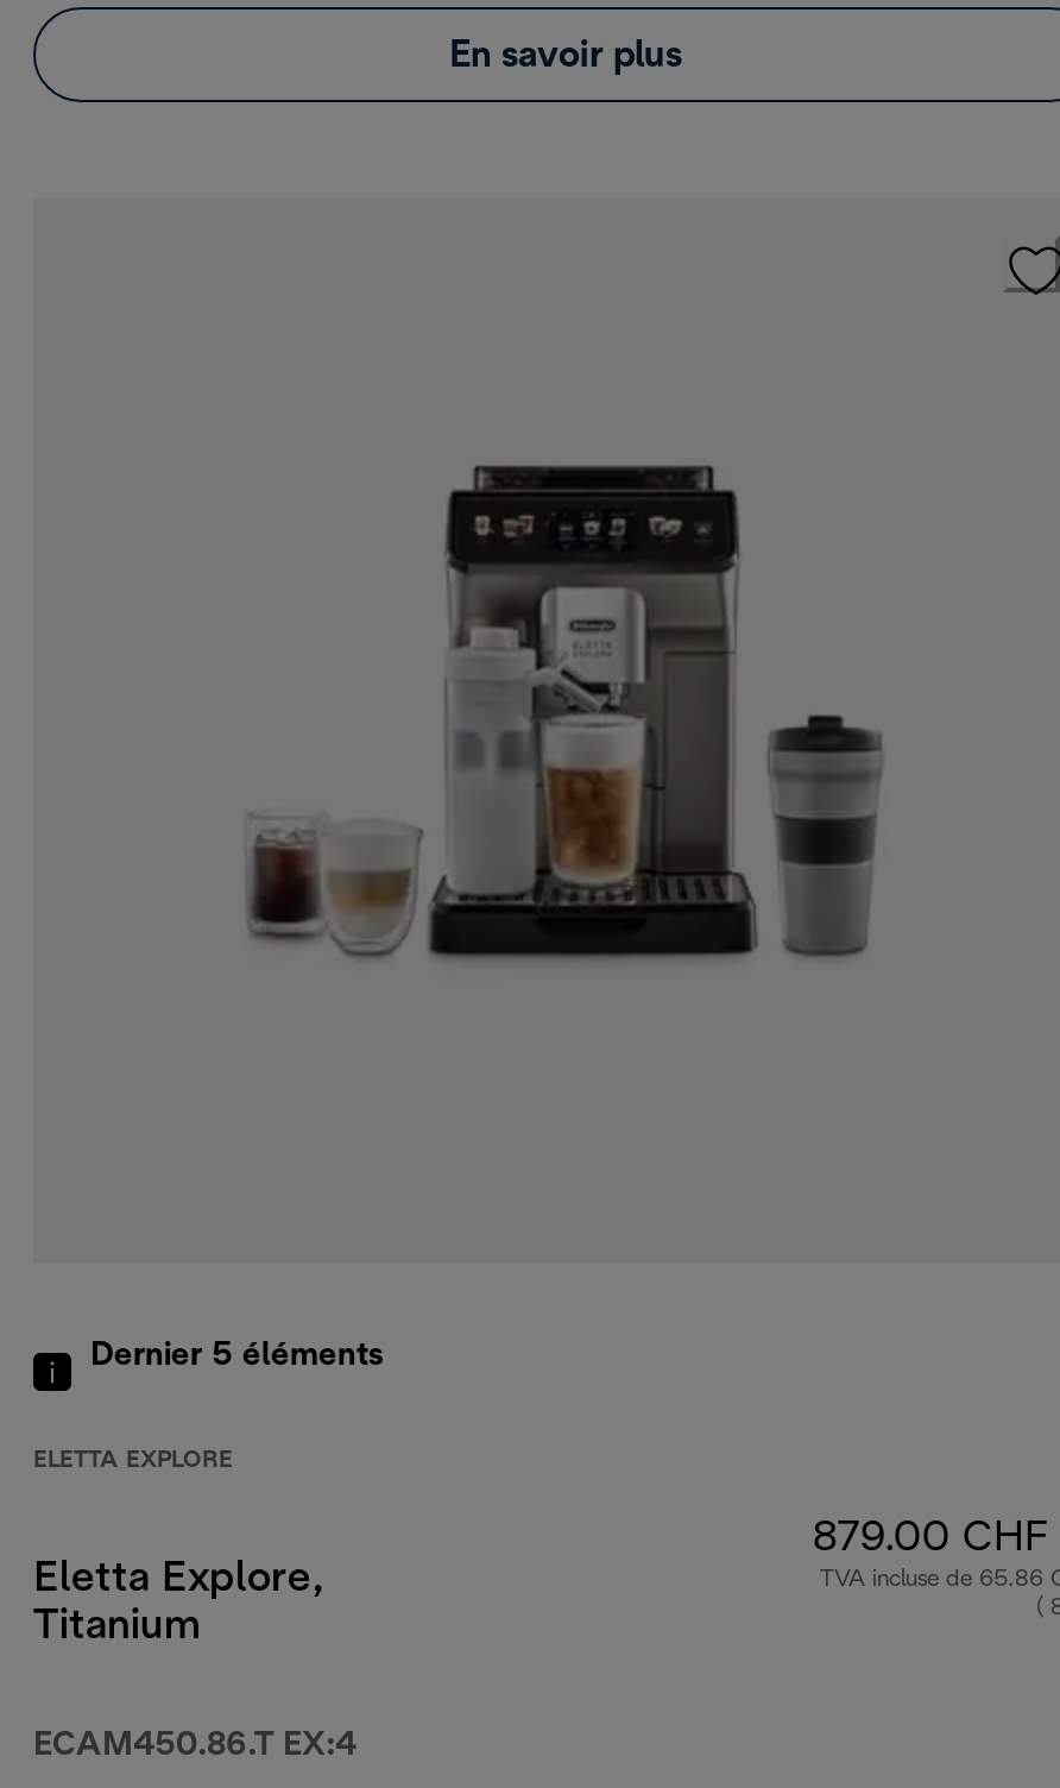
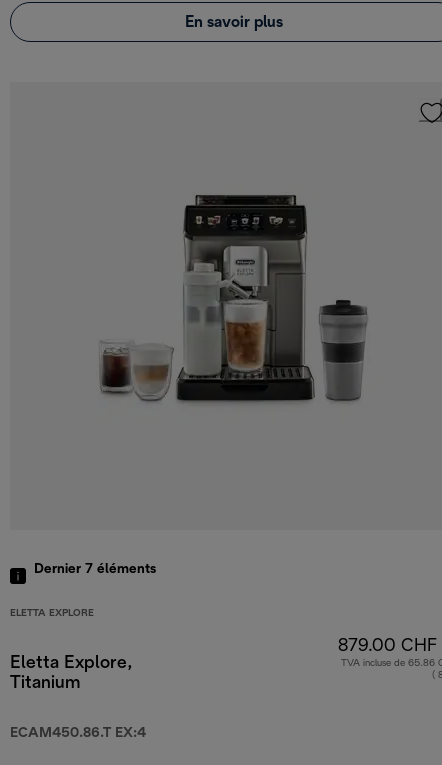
- Dernier 5 éléments
+ Dernier 7 éléments
